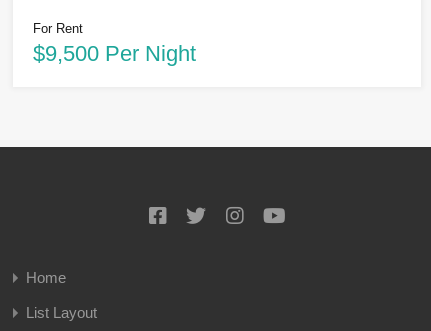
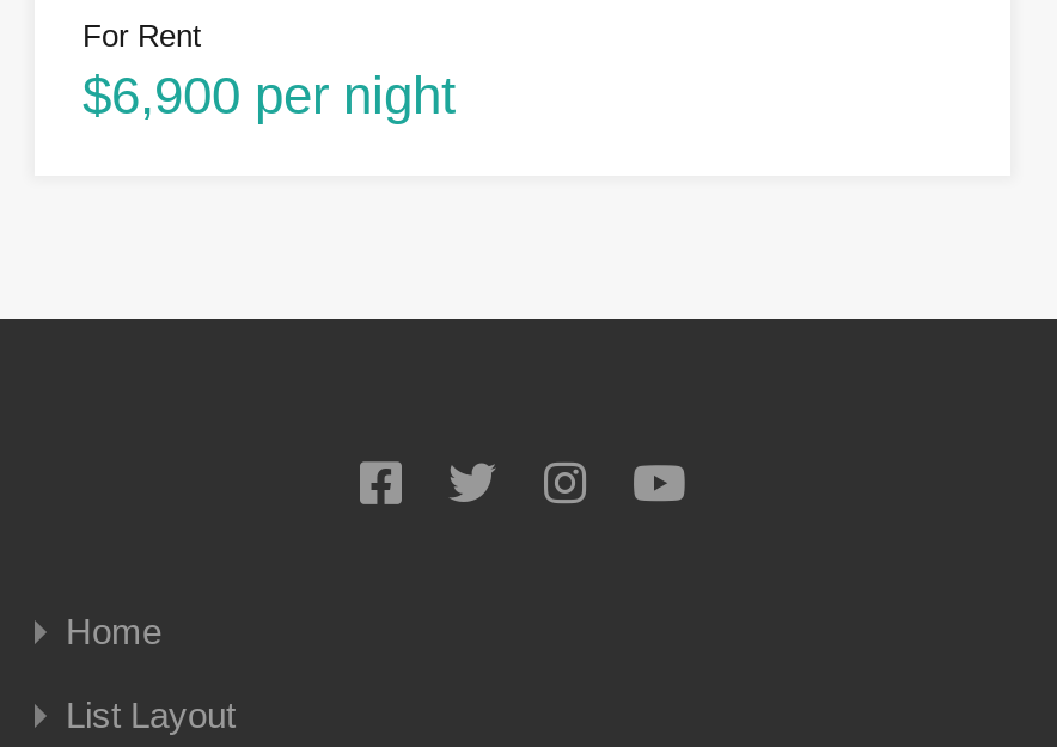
- $9,500 Per Night
+ $6,900 per night
